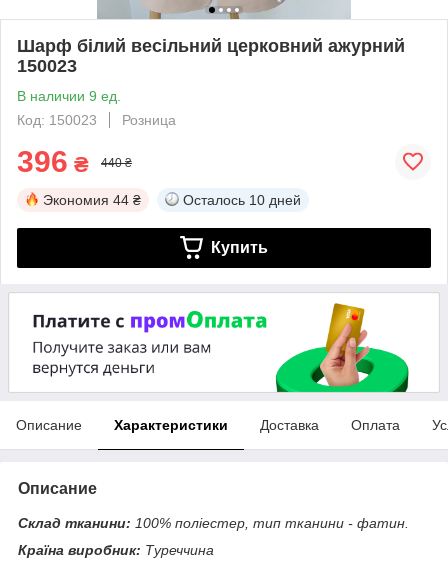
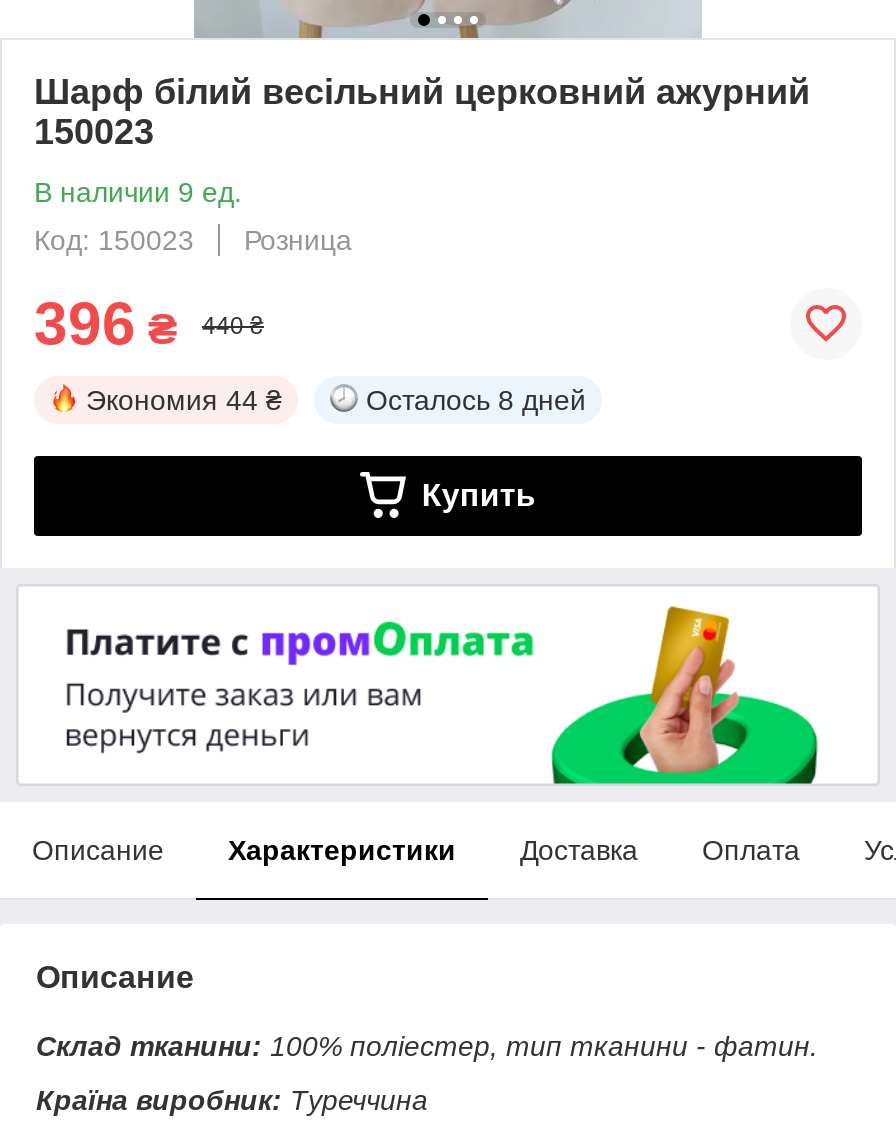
- Осталось 10 дней
+ Осталось 8 дней
